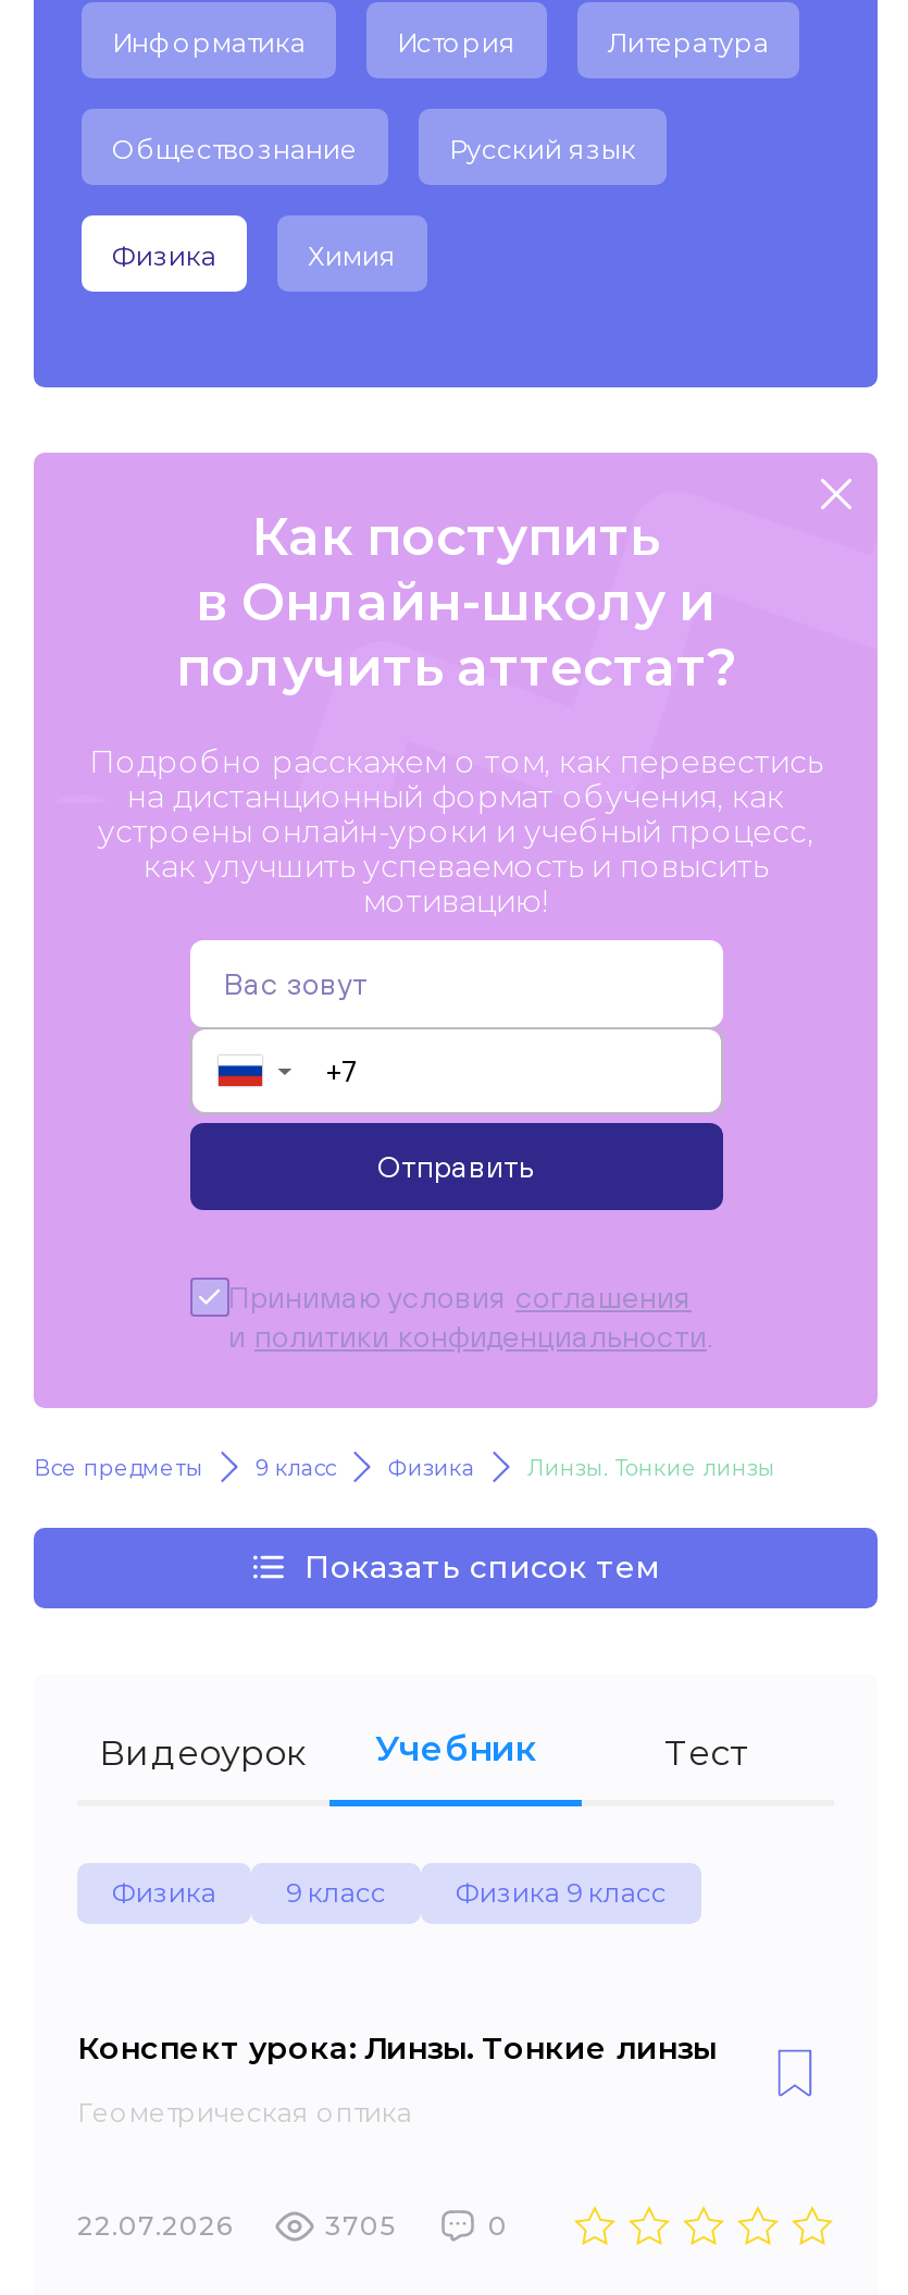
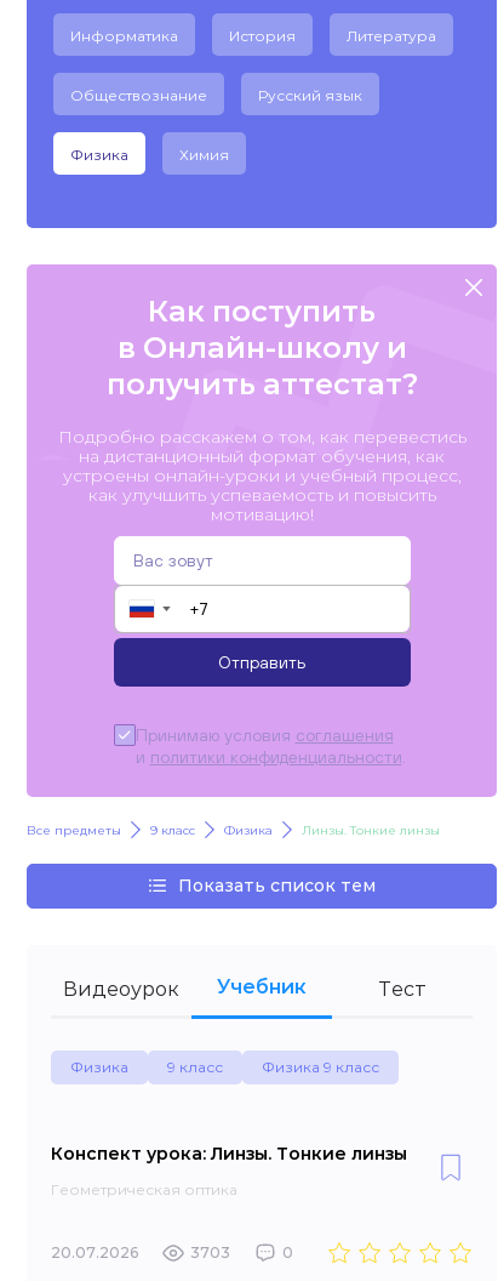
- 22.07.2026
+ 20.07.2026

- 3705
+ 3703
